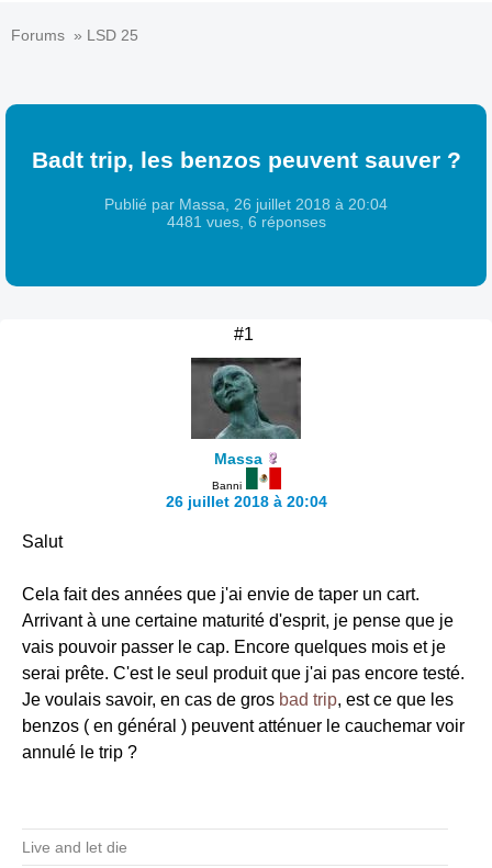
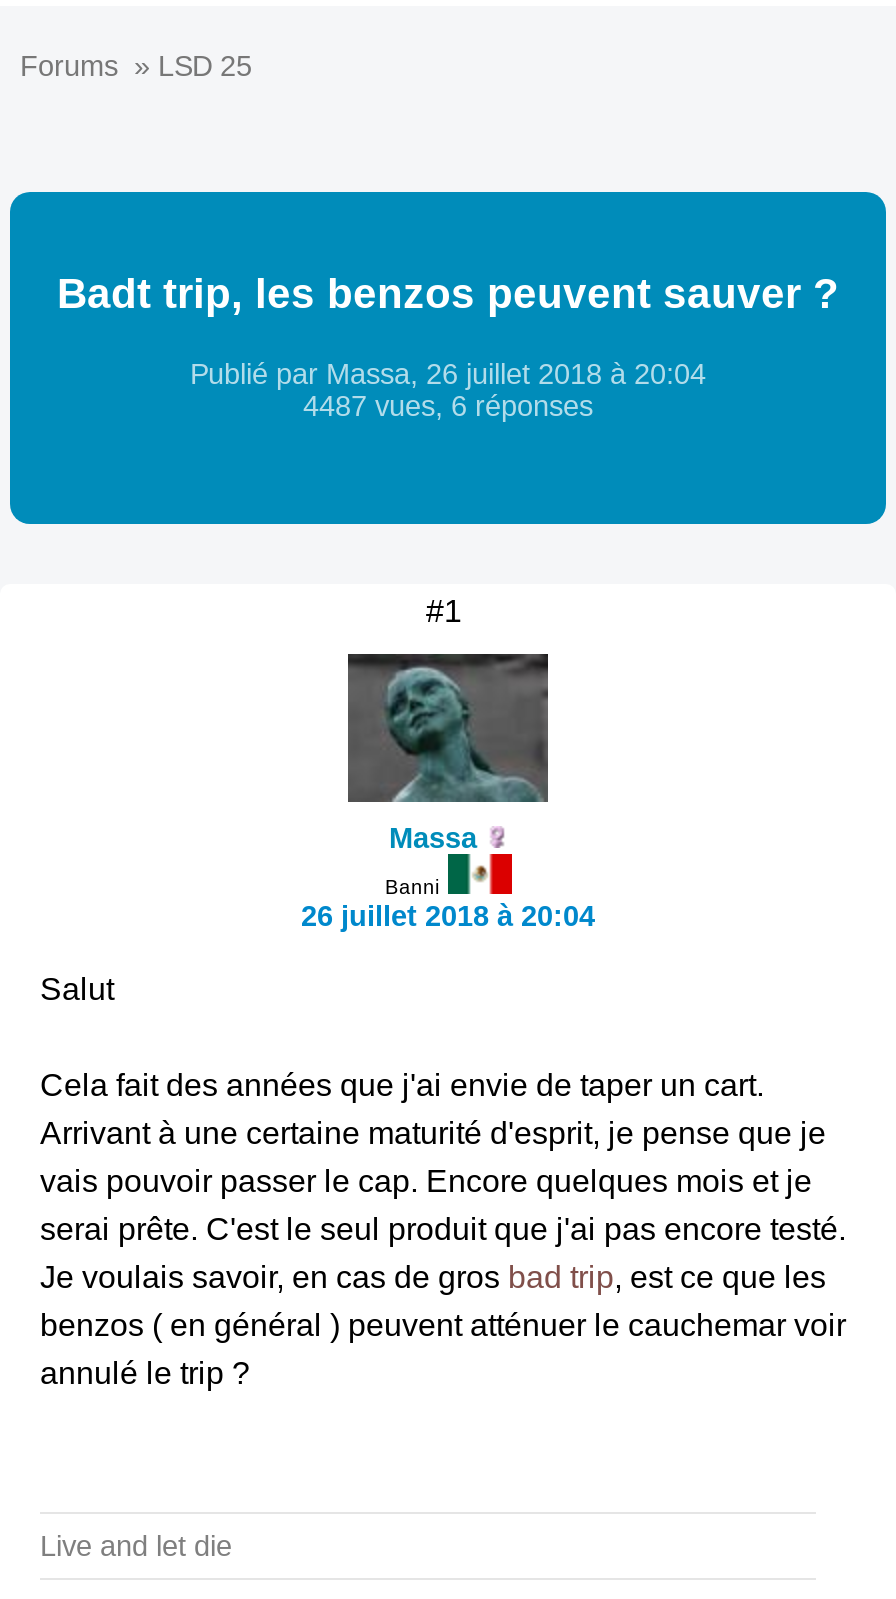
- 4481 vues, 6 réponses
+ 4487 vues, 6 réponses
